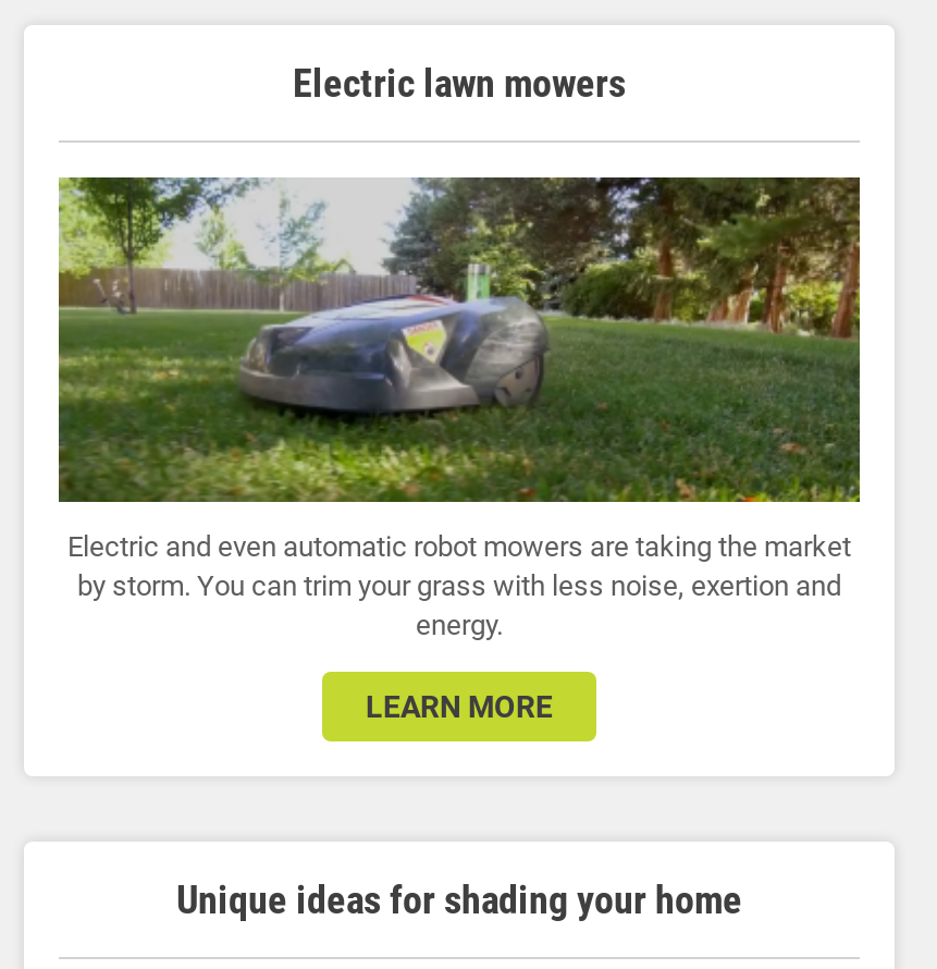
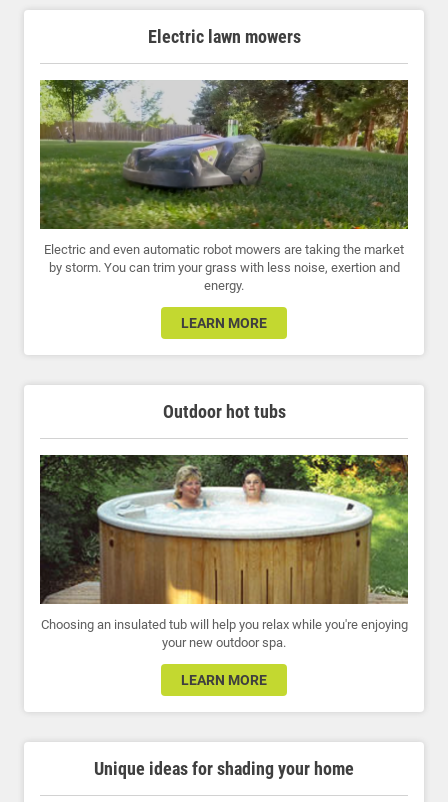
+ [image]
+ Choosing an insulated tub will help you relax while you're enjoying
+ your new outdoor spa.
+ LEARN MORE

+ Outdoor hot tubs
